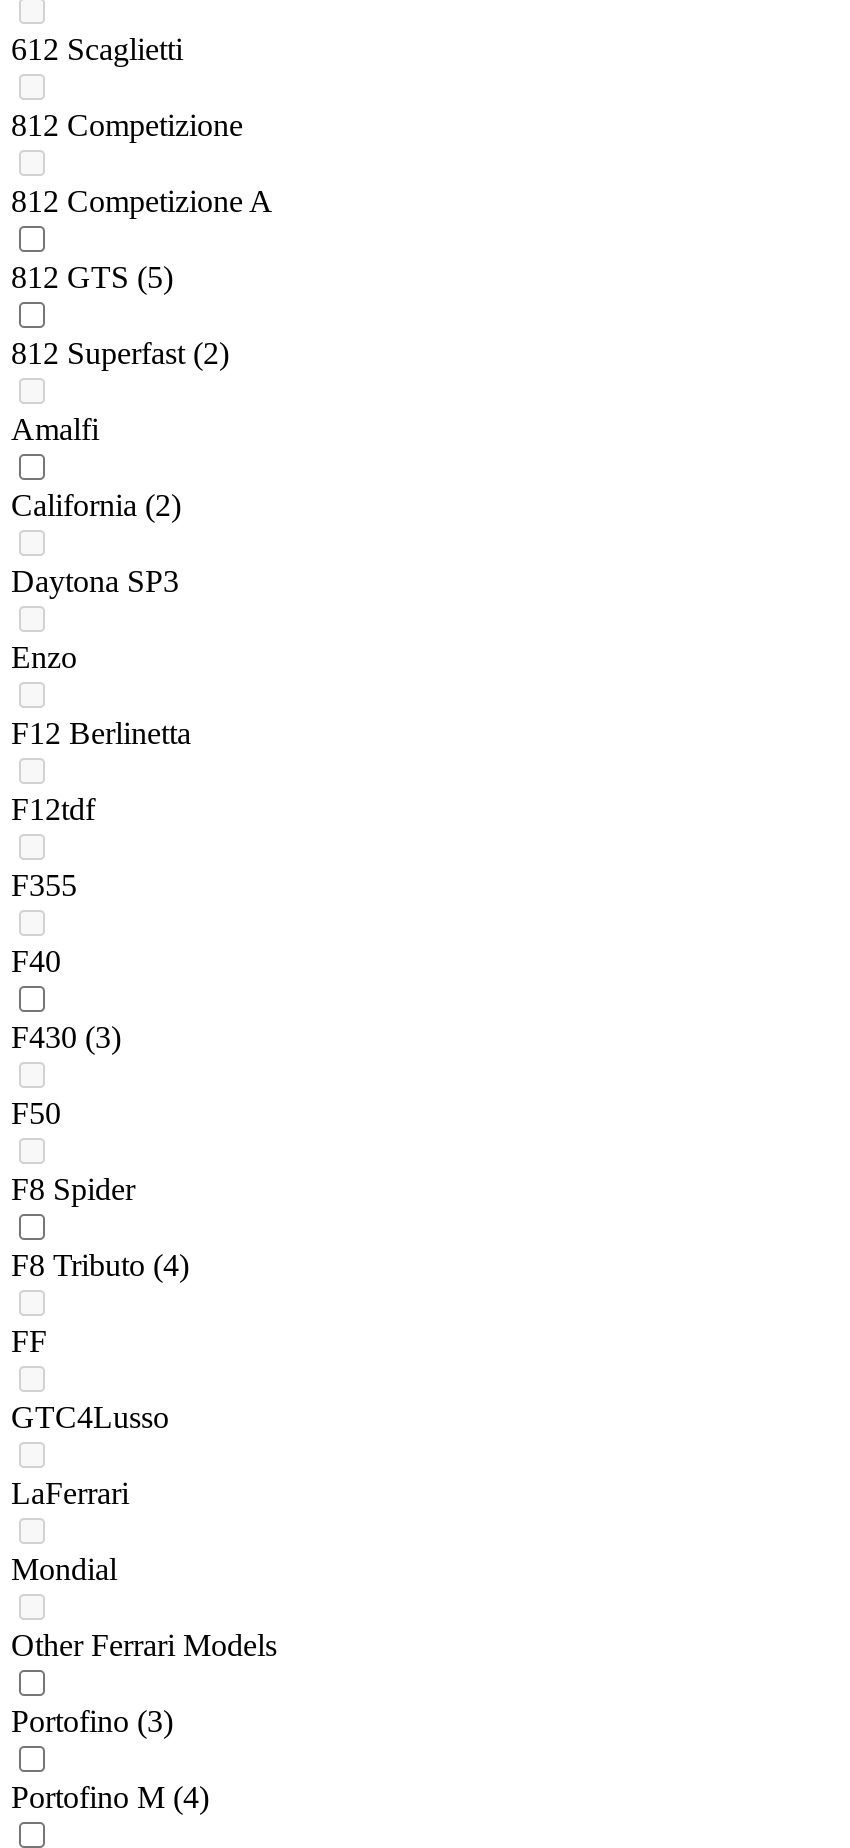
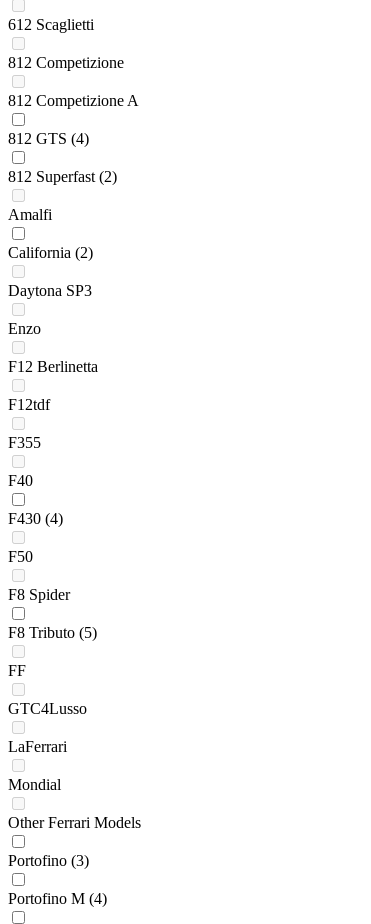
- 812 GTS (5)
+ 812 GTS (4)

- F430 (3)
+ F430 (4)

- F8 Tributo (4)
+ F8 Tributo (5)
